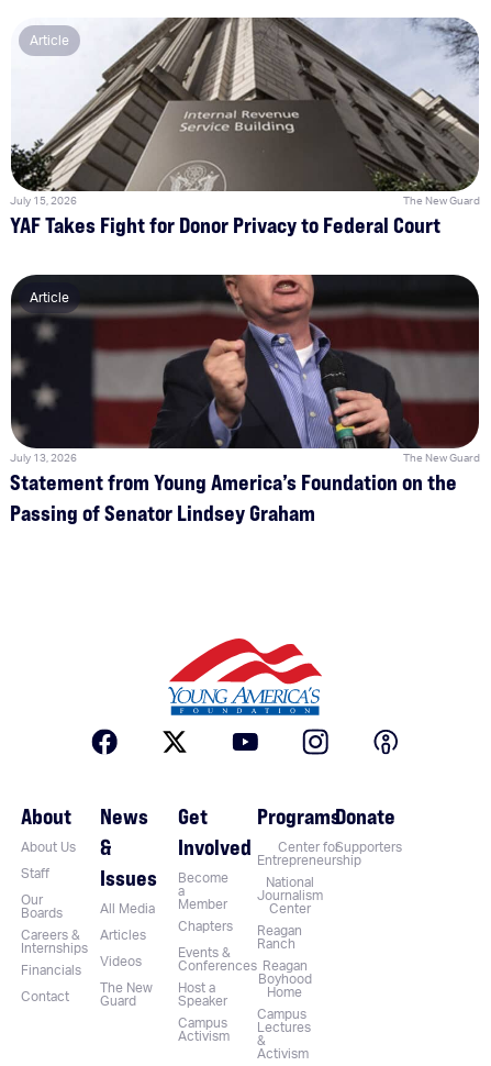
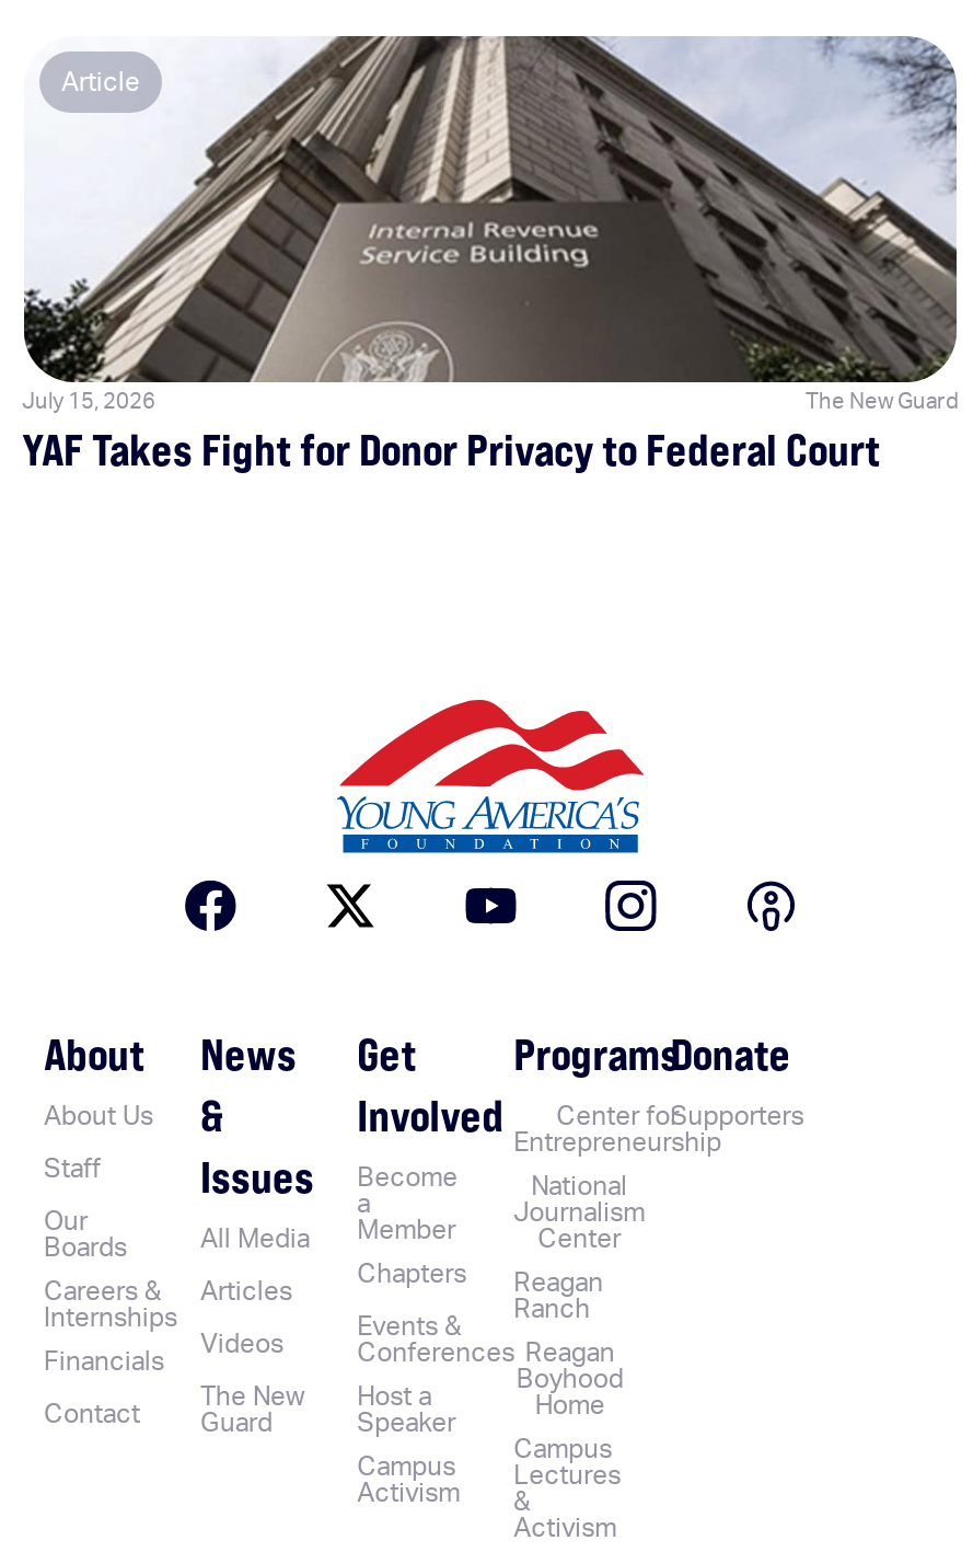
- [image]
- Article

- July 13, 2026
- The New Guard
- Statement from Young America’s Foundation on the
- Passing of Senator Lindsey Graham
